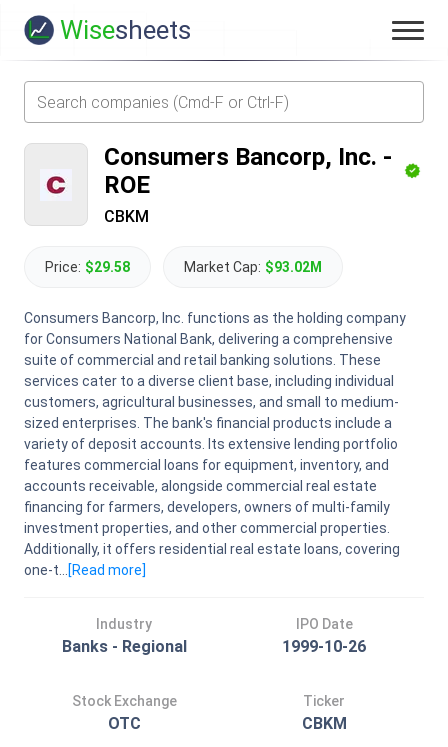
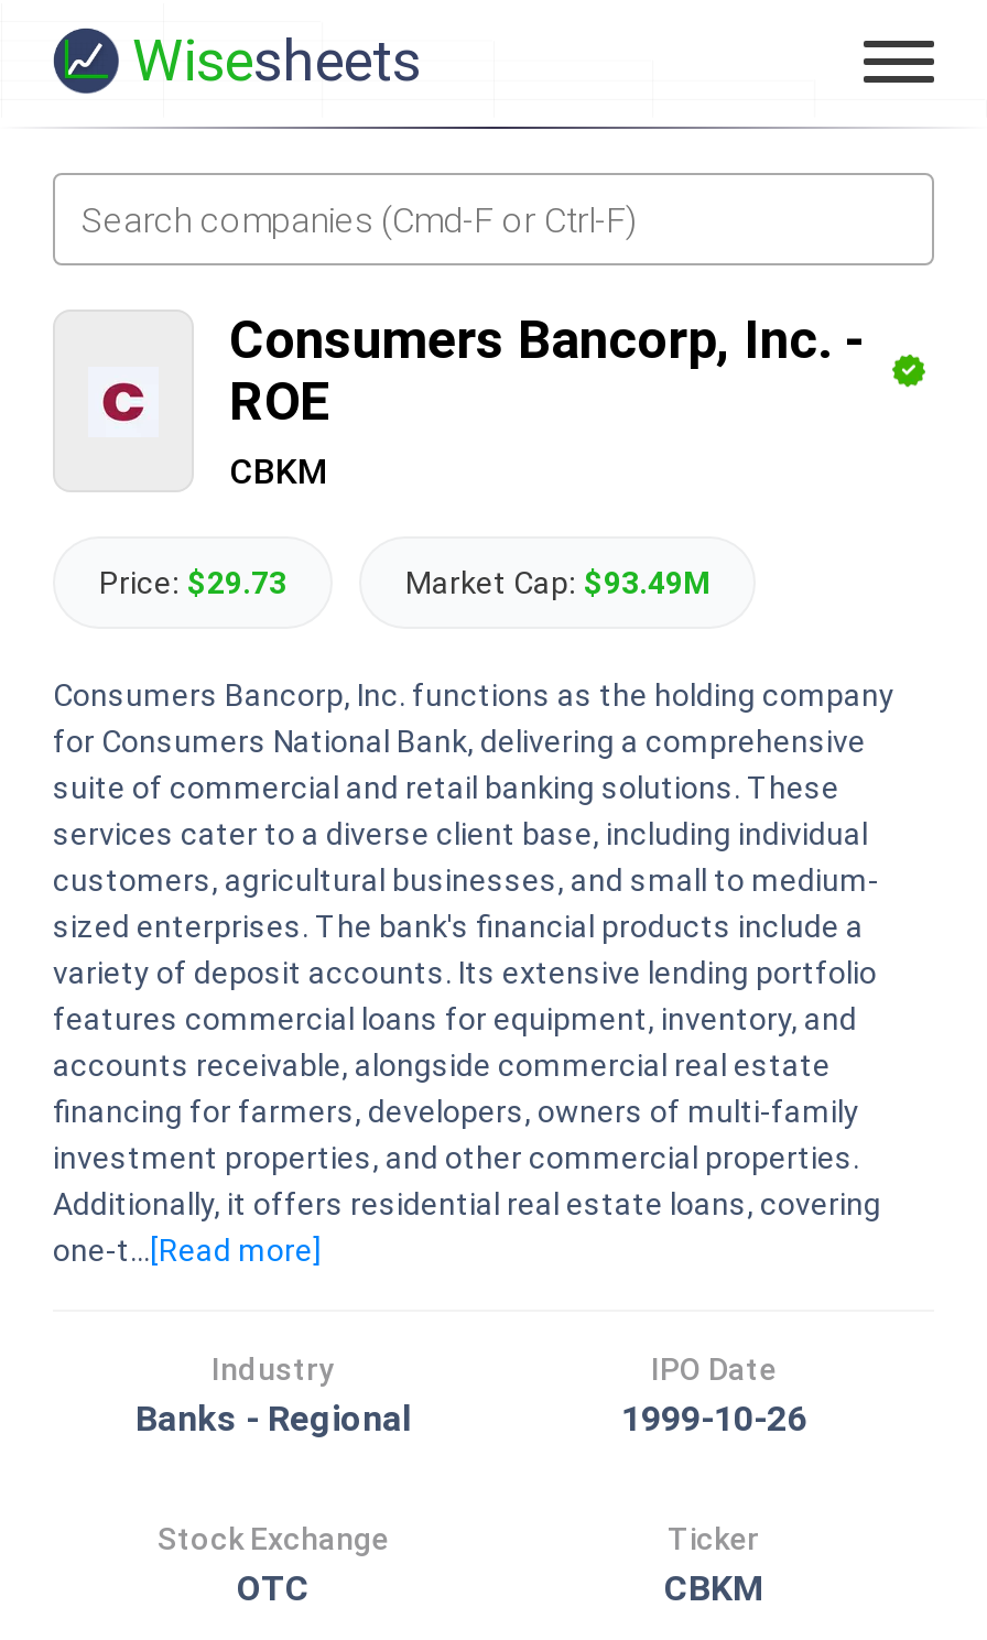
- Price: $29.58
+ Price: $29.73

- Market Cap: $93.02M
+ Market Cap: $93.49M
